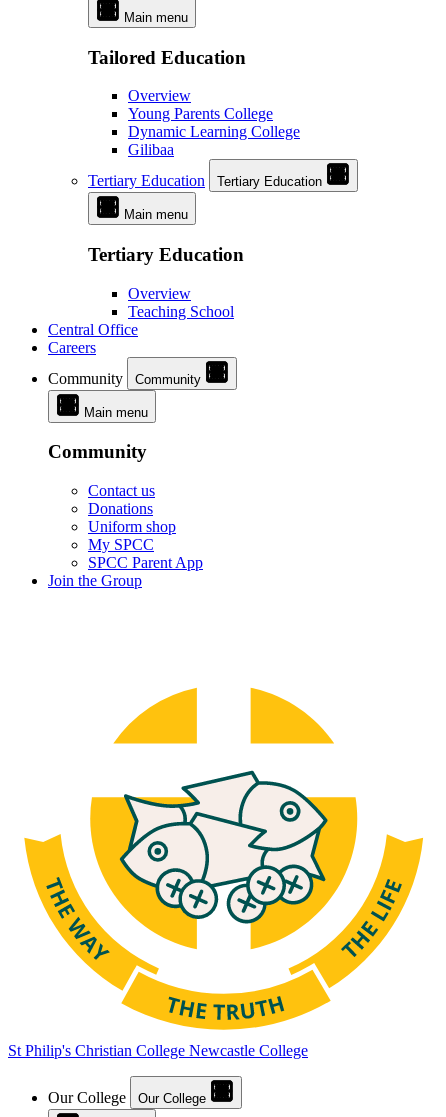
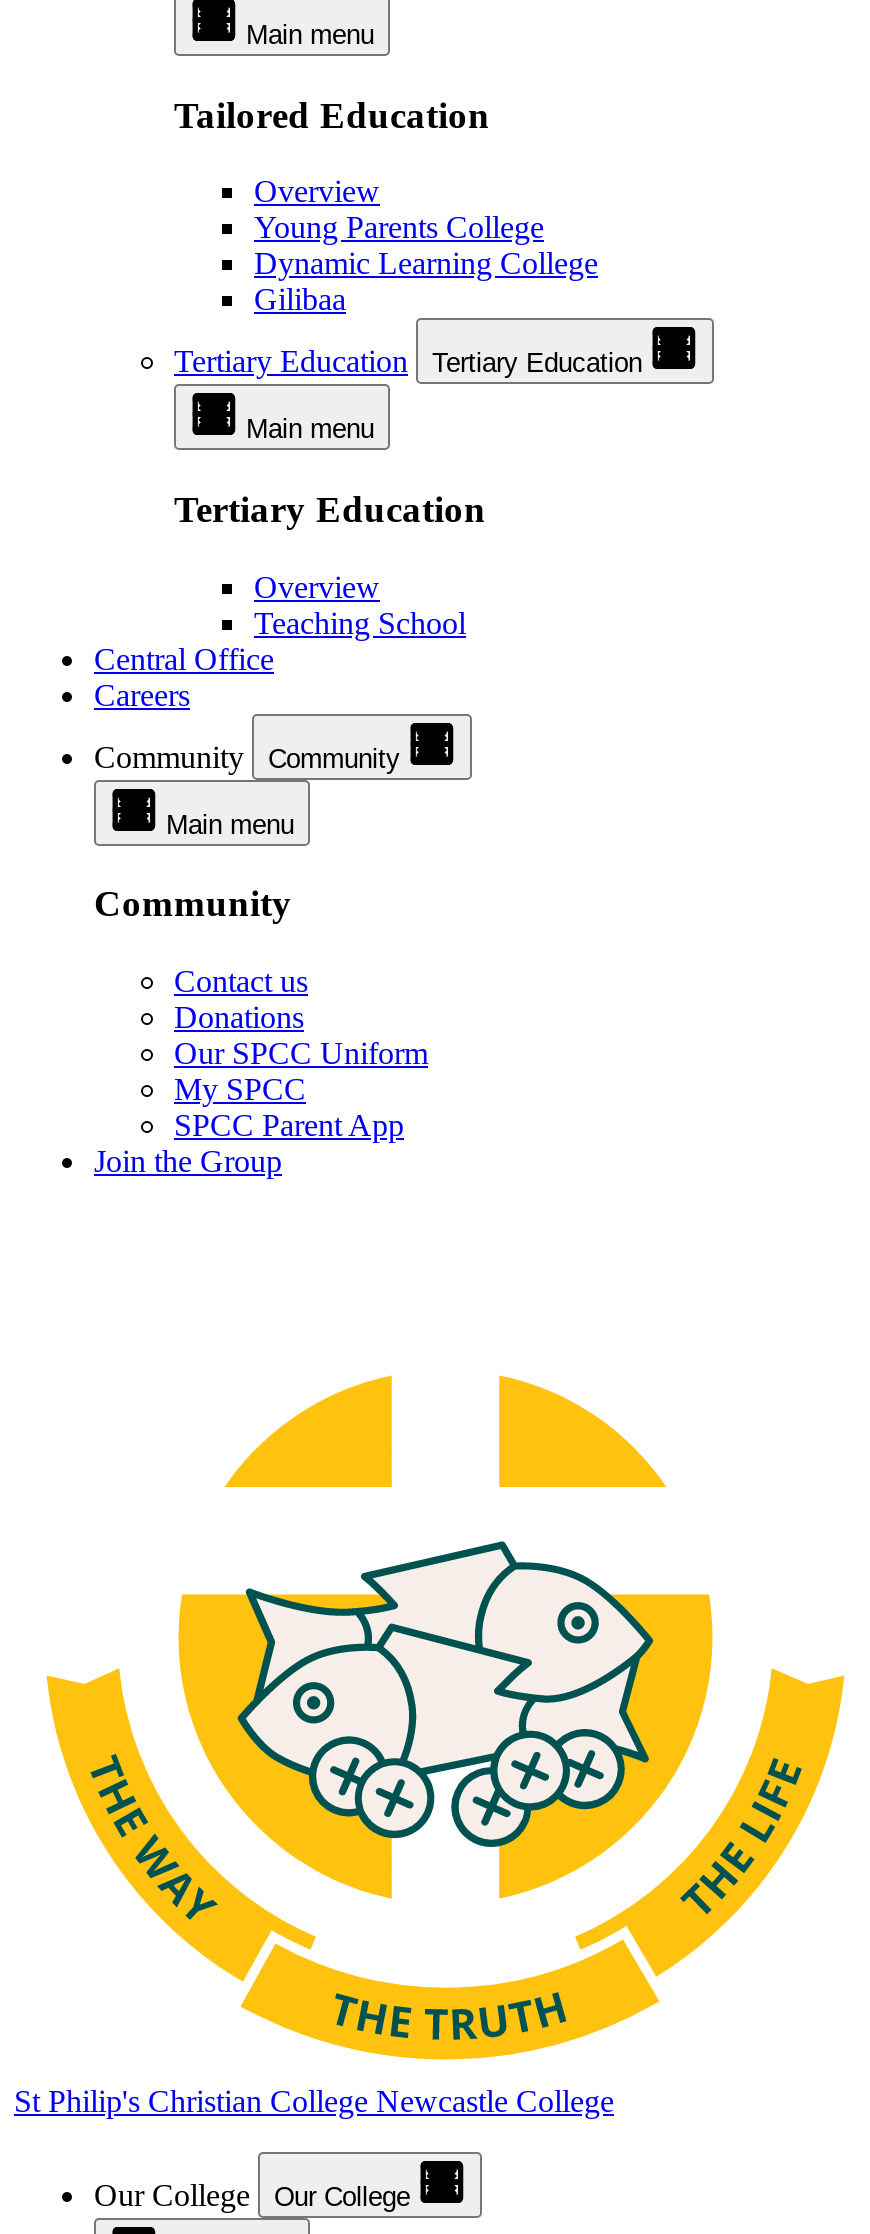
- Uniform shop
+ Our SPCC Uniform
